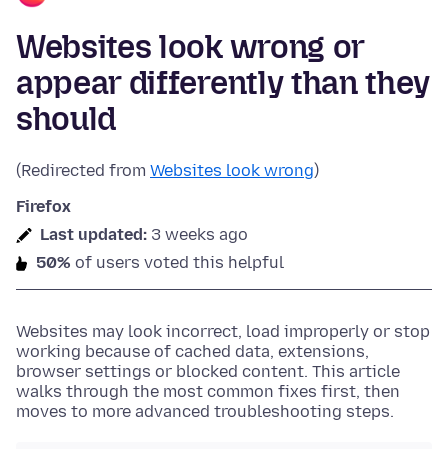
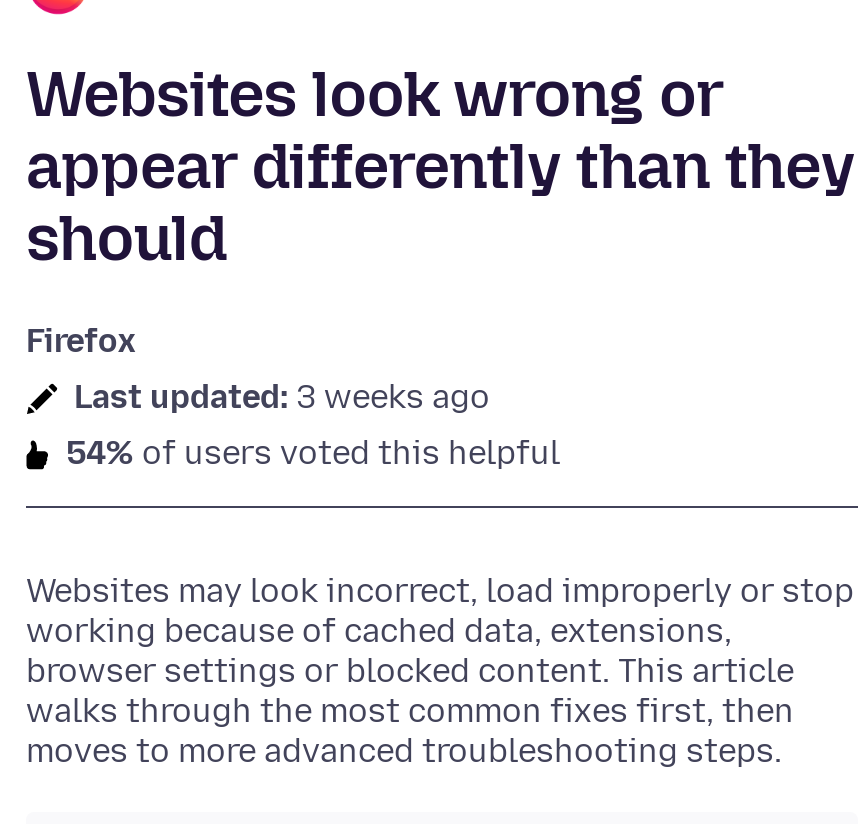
- (Redirected from Websites look wrong)

- 50% of users voted this helpful
+ 54% of users voted this helpful
